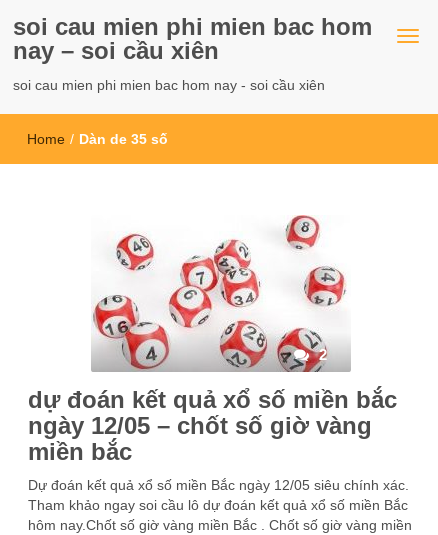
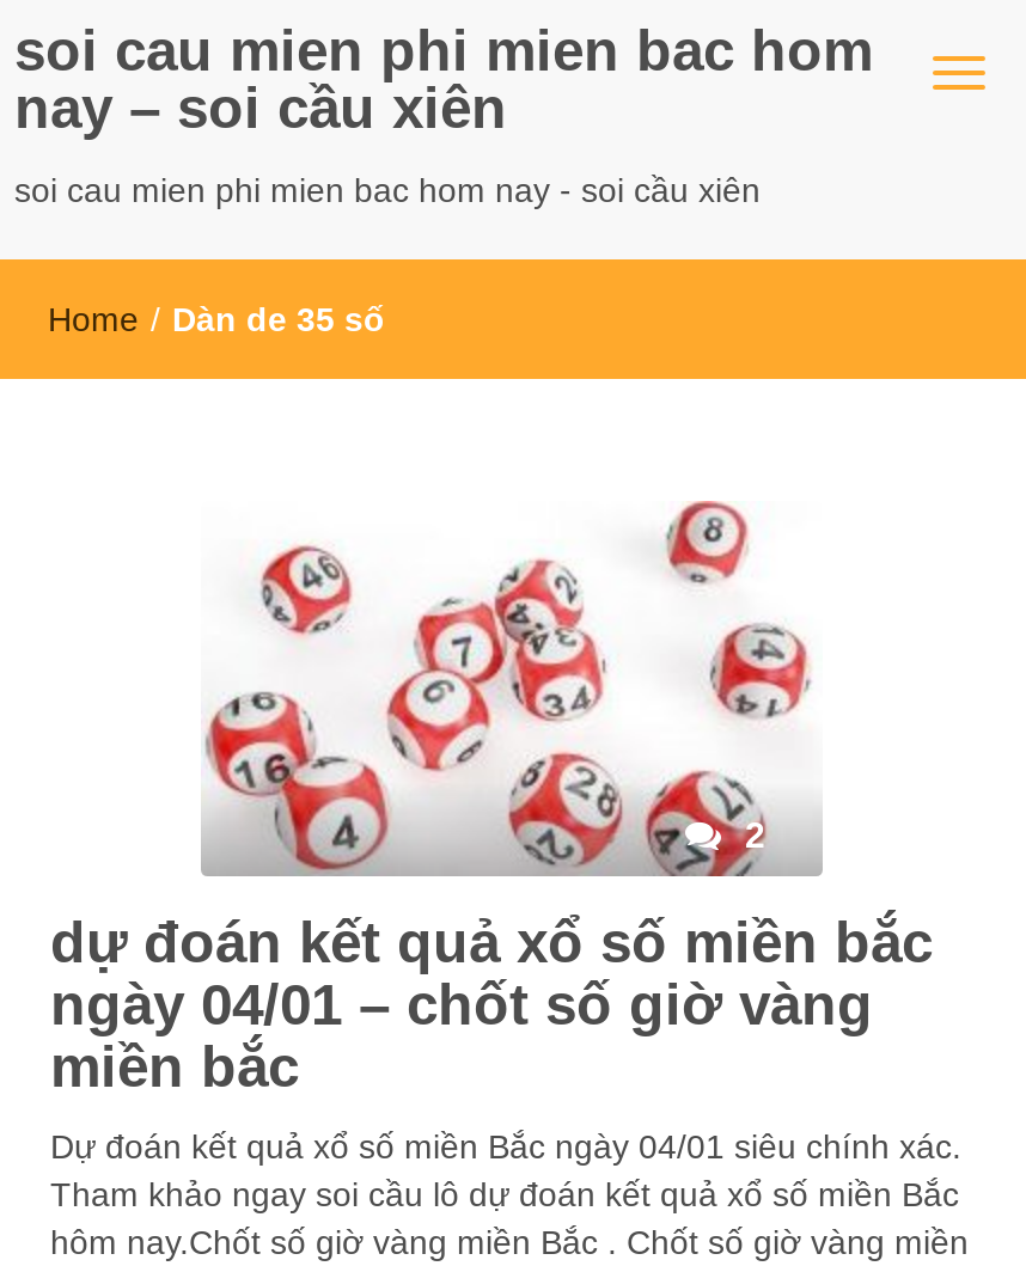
- ngày 12/05 – chốt số giờ vàng
+ ngày 04/01 – chốt số giờ vàng

- Dự đoán kết quả xổ số miền Bắc ngày 12/05 siêu chính xác.
+ Dự đoán kết quả xổ số miền Bắc ngày 04/01 siêu chính xác.
